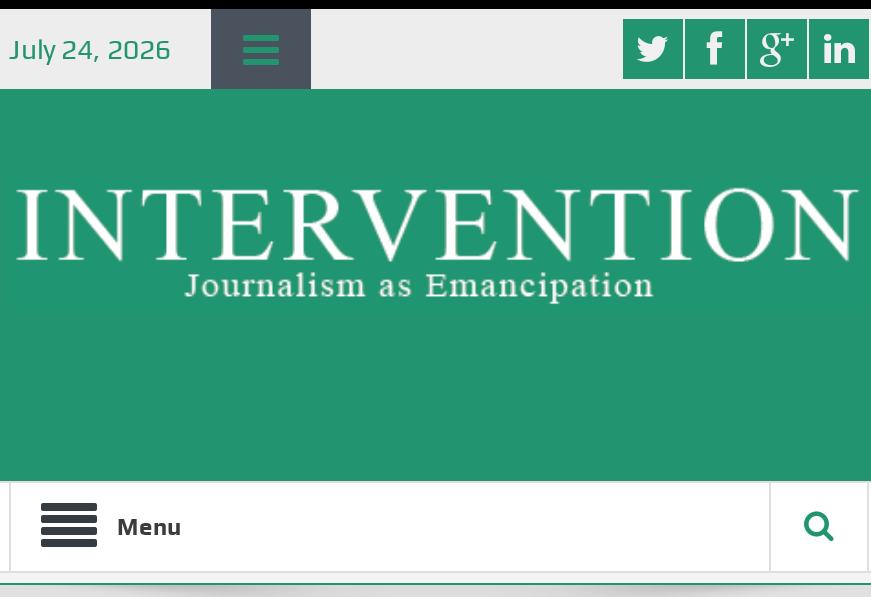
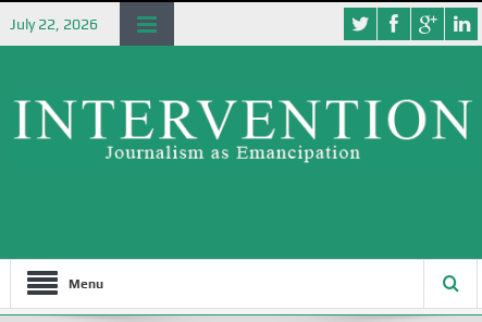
- July 24, 2026
+ July 22, 2026
